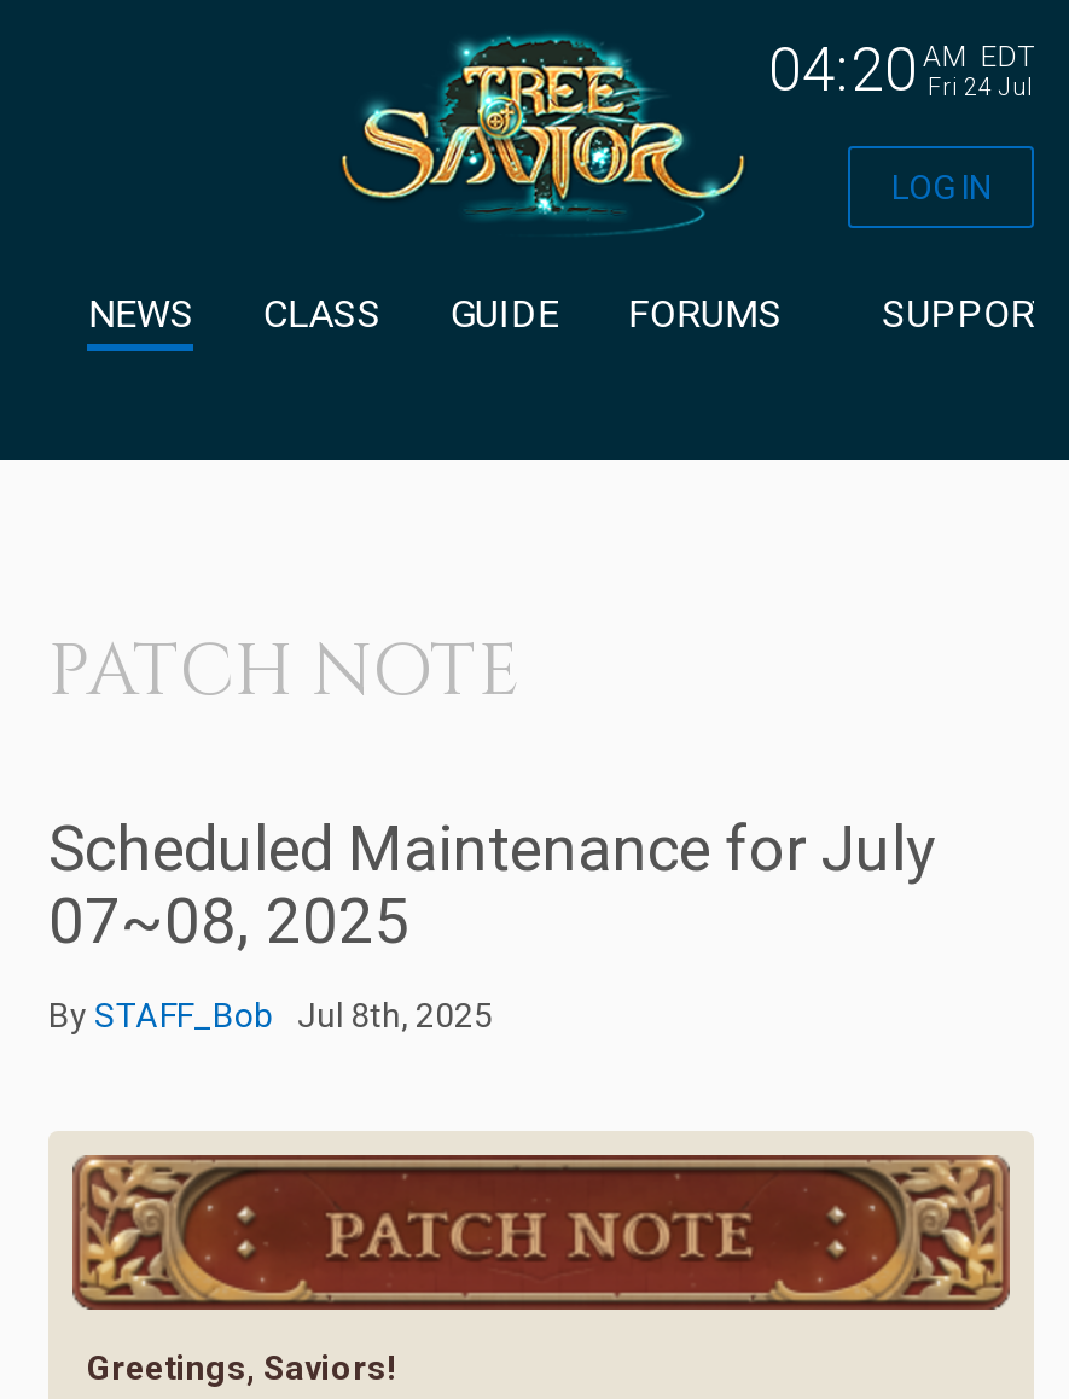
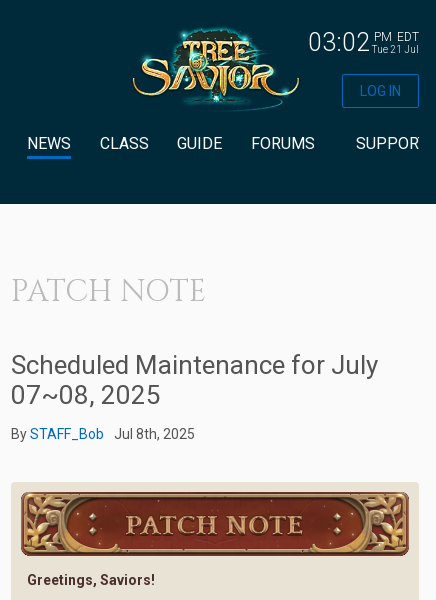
- 04:20
+ 03:02

- AM
- Fri 24 Jul
+ PM
+ Tue 21 Jul
